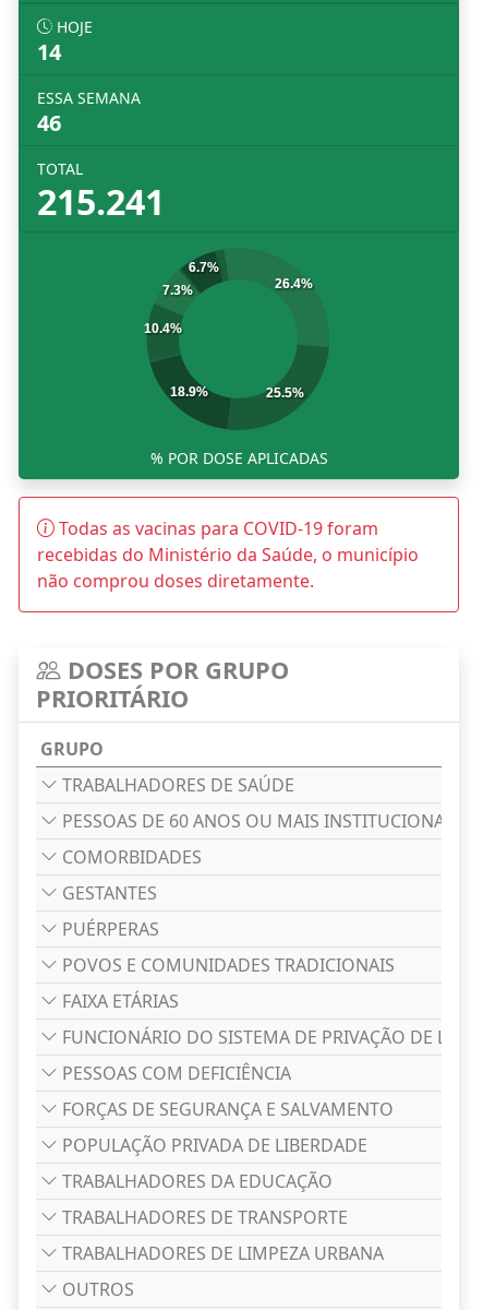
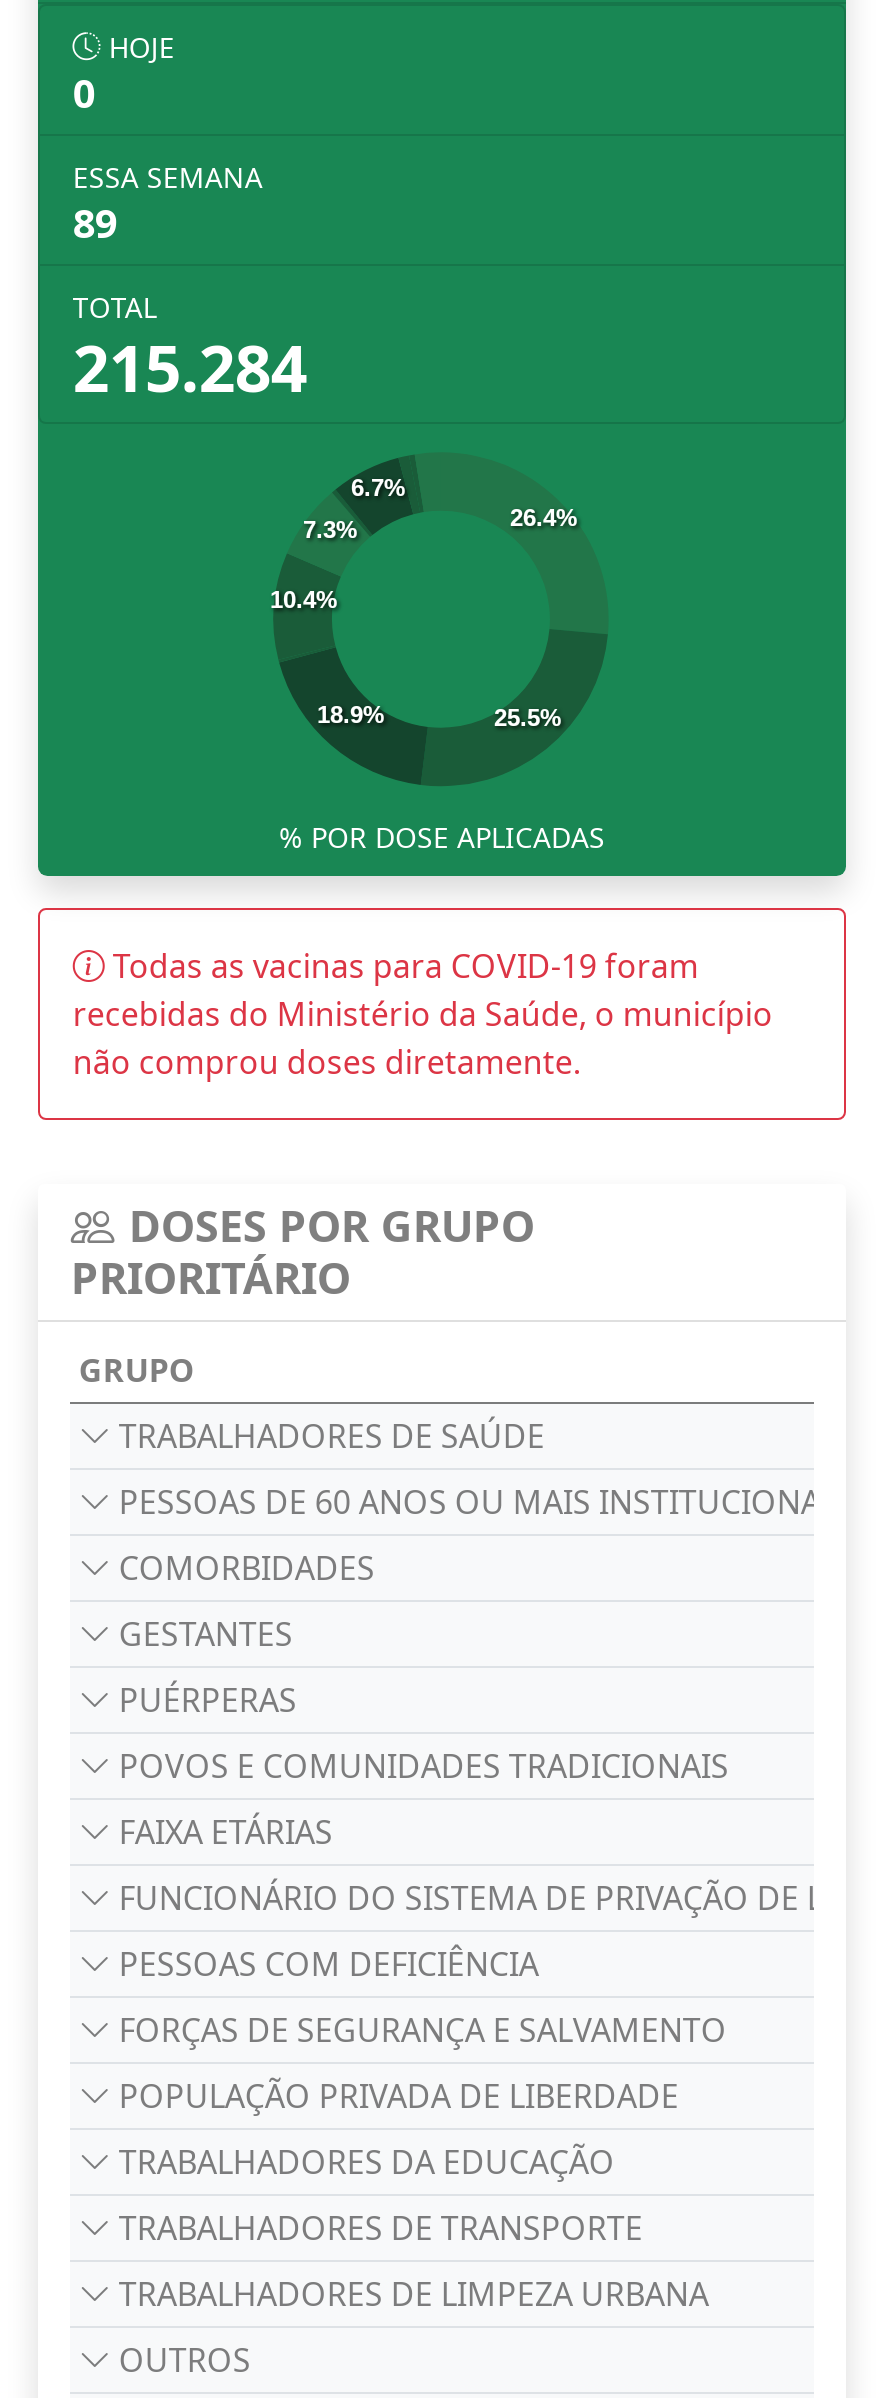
- 14
+ 0

- 46
+ 89

- 215.241
+ 215.284
